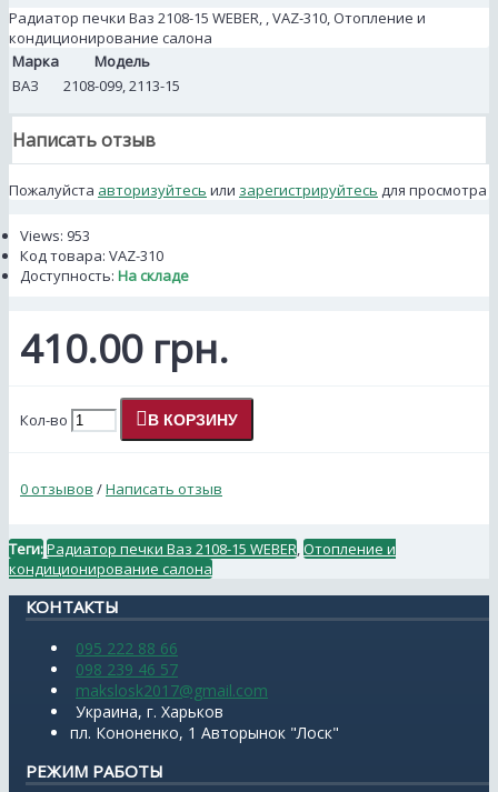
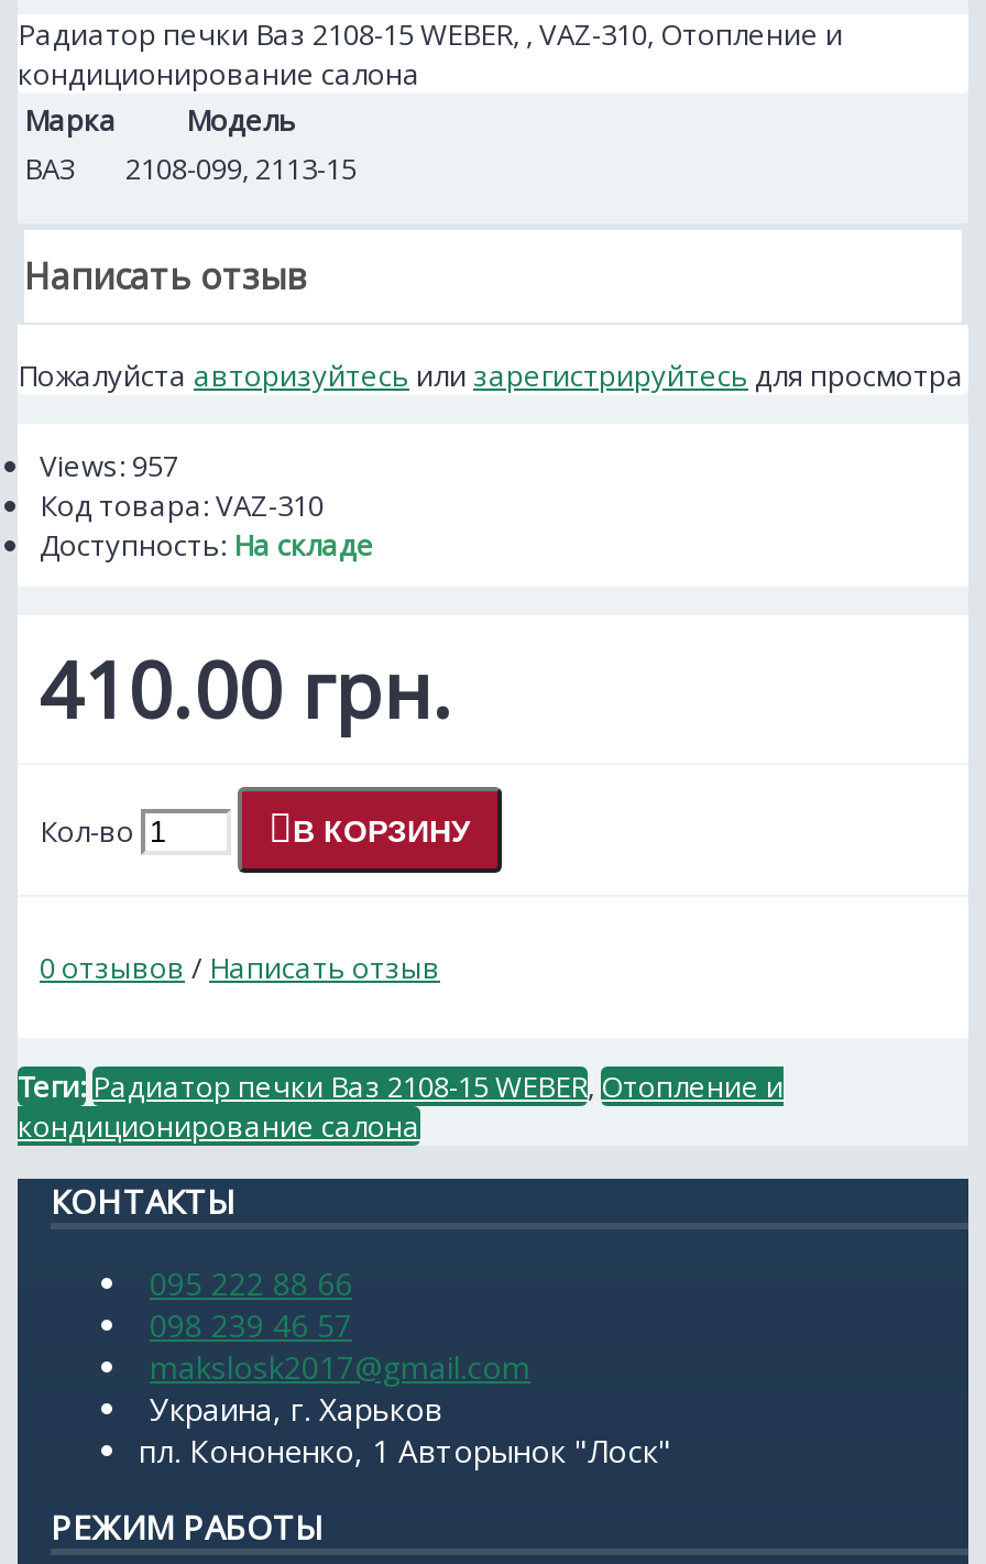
- Views: 953
+ Views: 957
